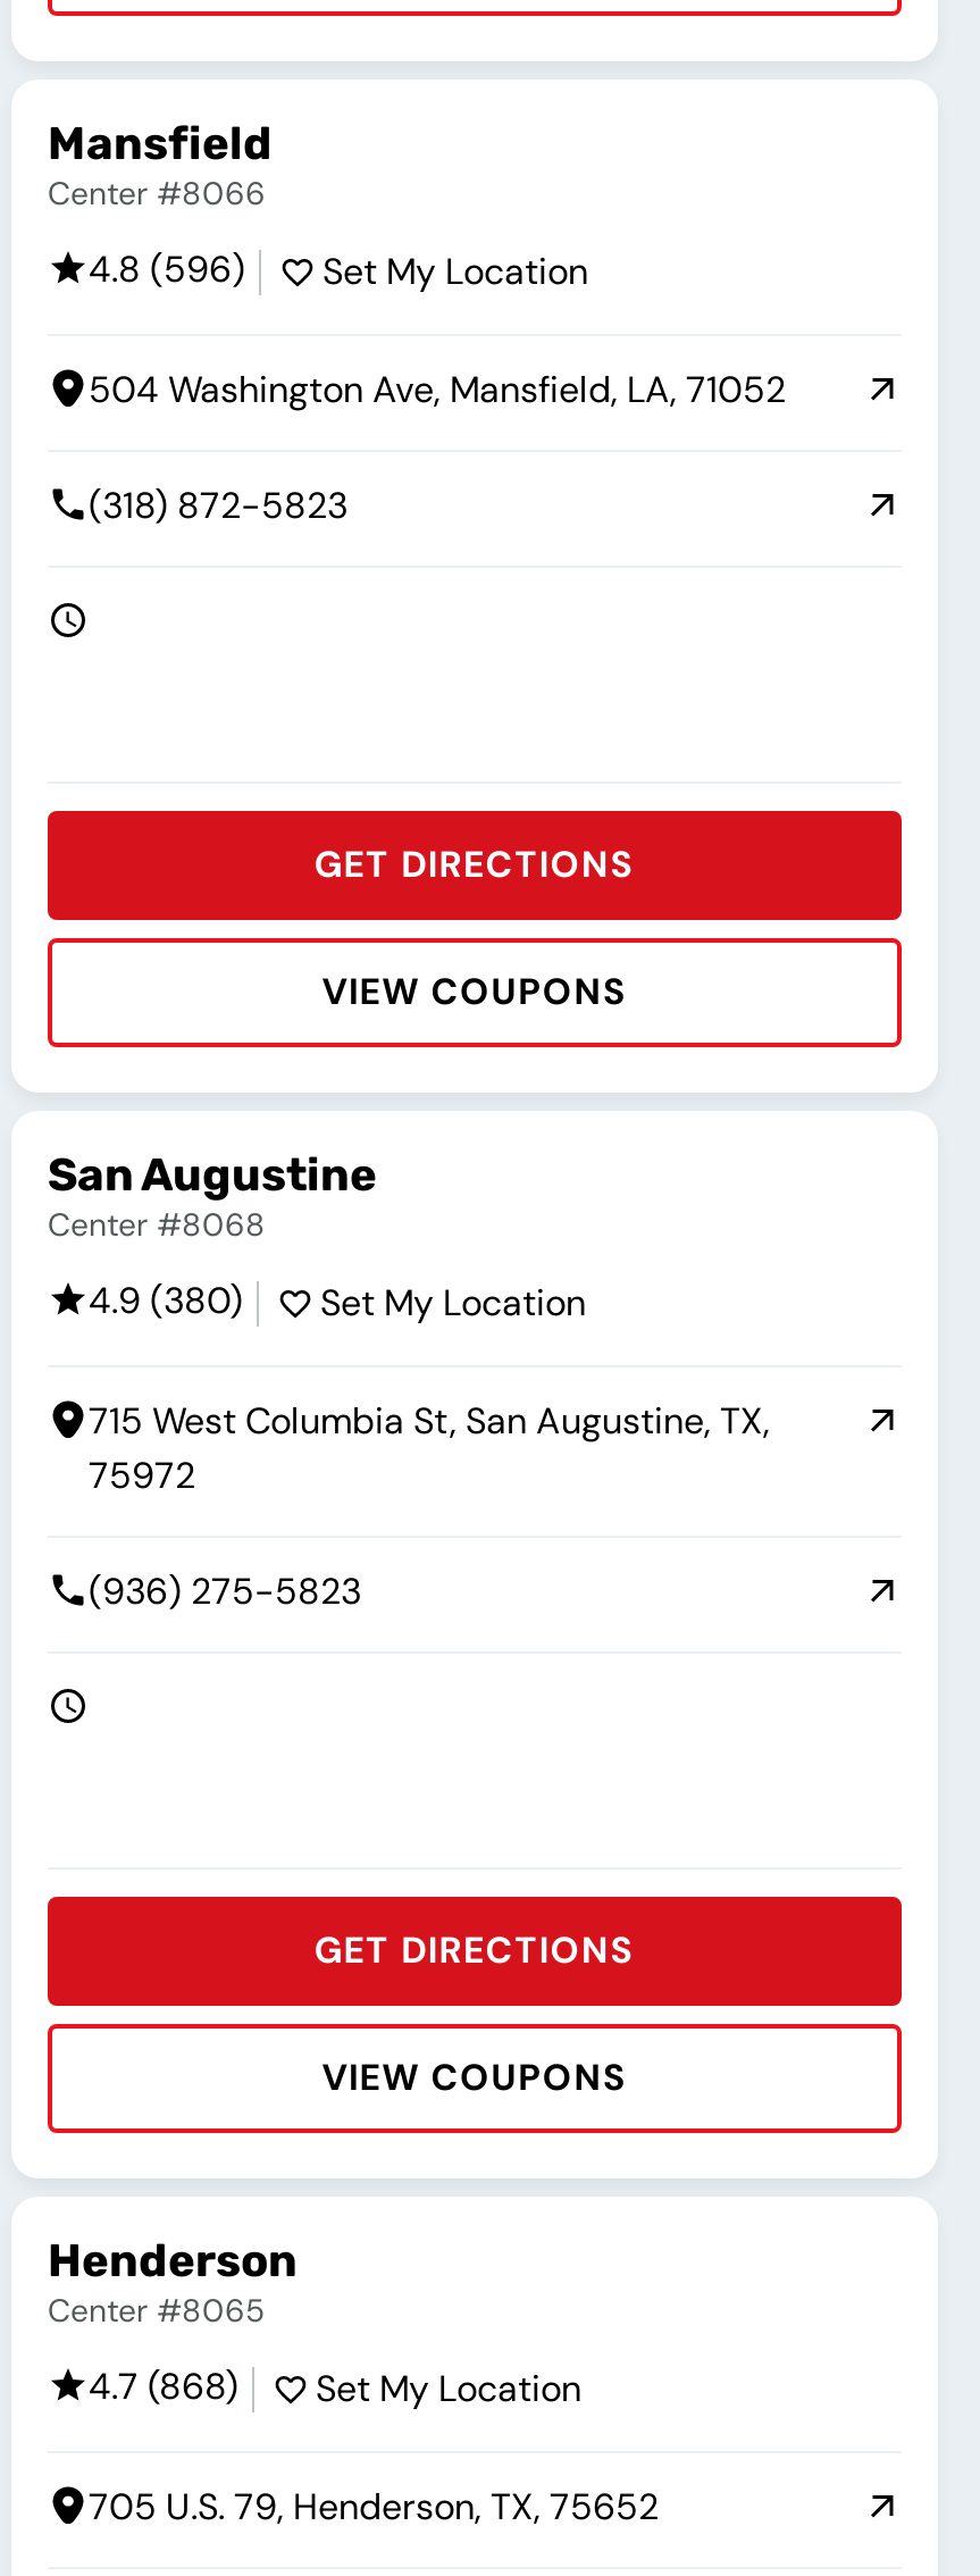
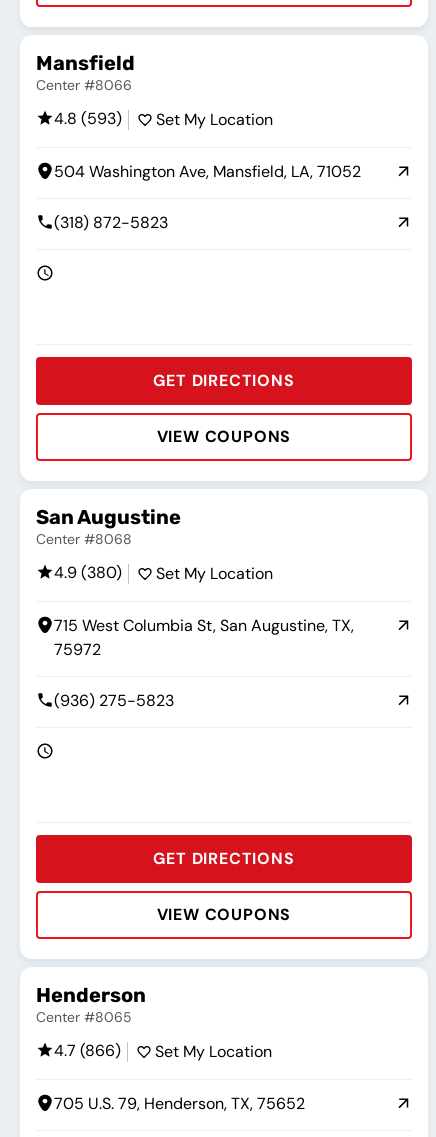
- 4.8 (596) Set My Location
+ 4.8 (593) Set My Location

- 4.7 (868) Set My Location
+ 4.7 (866) Set My Location
